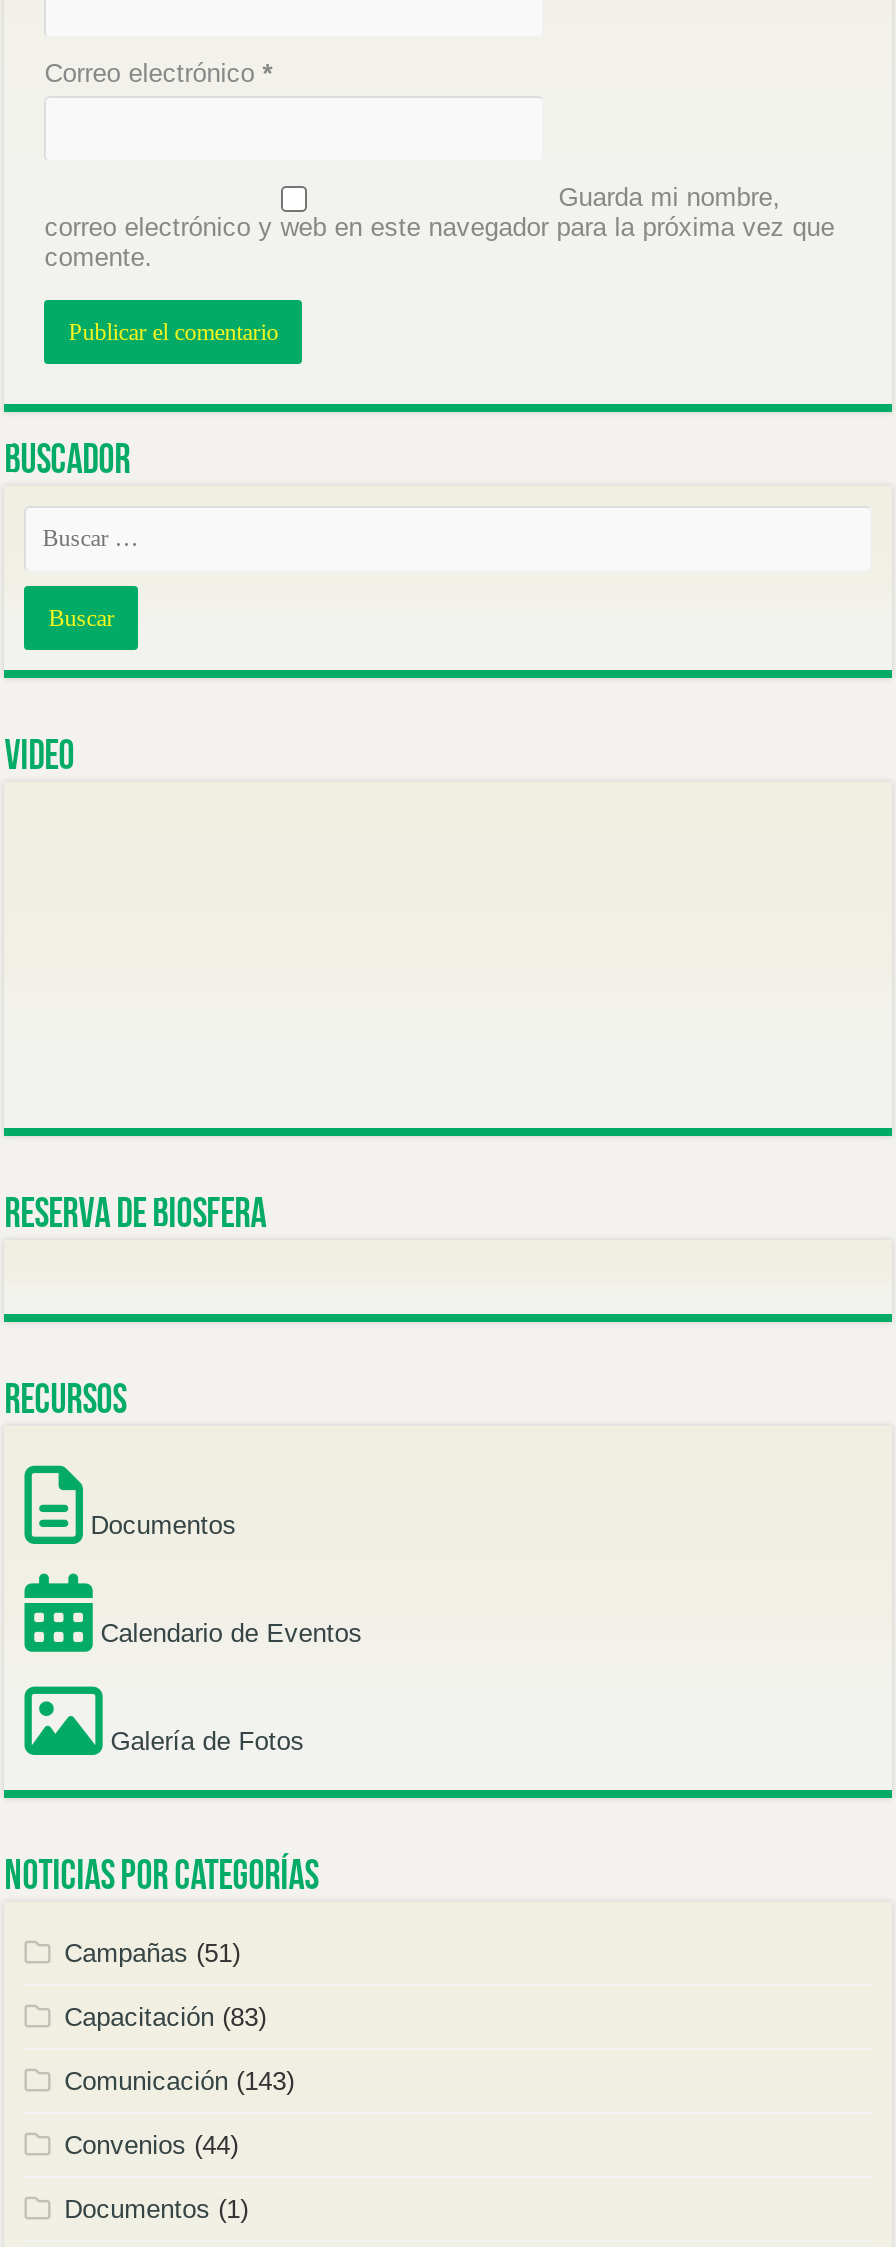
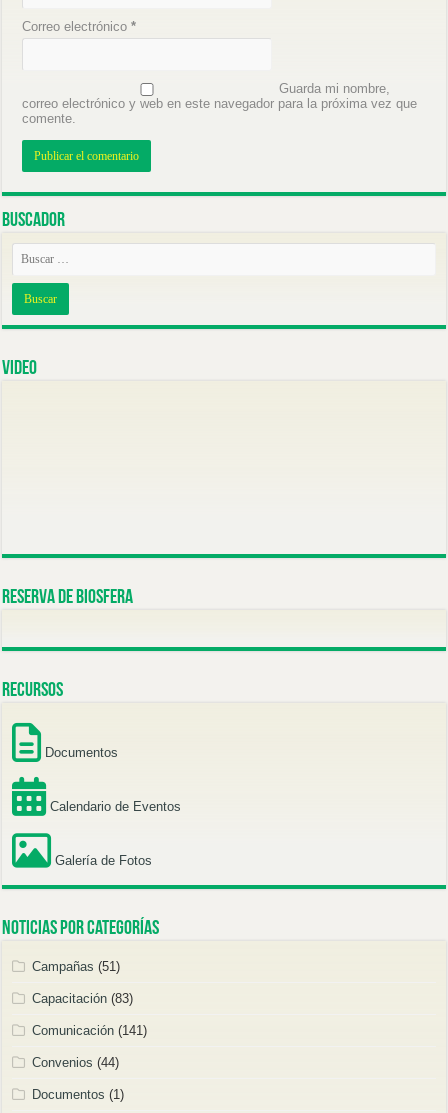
- Comunicación (143)
+ Comunicación (141)
